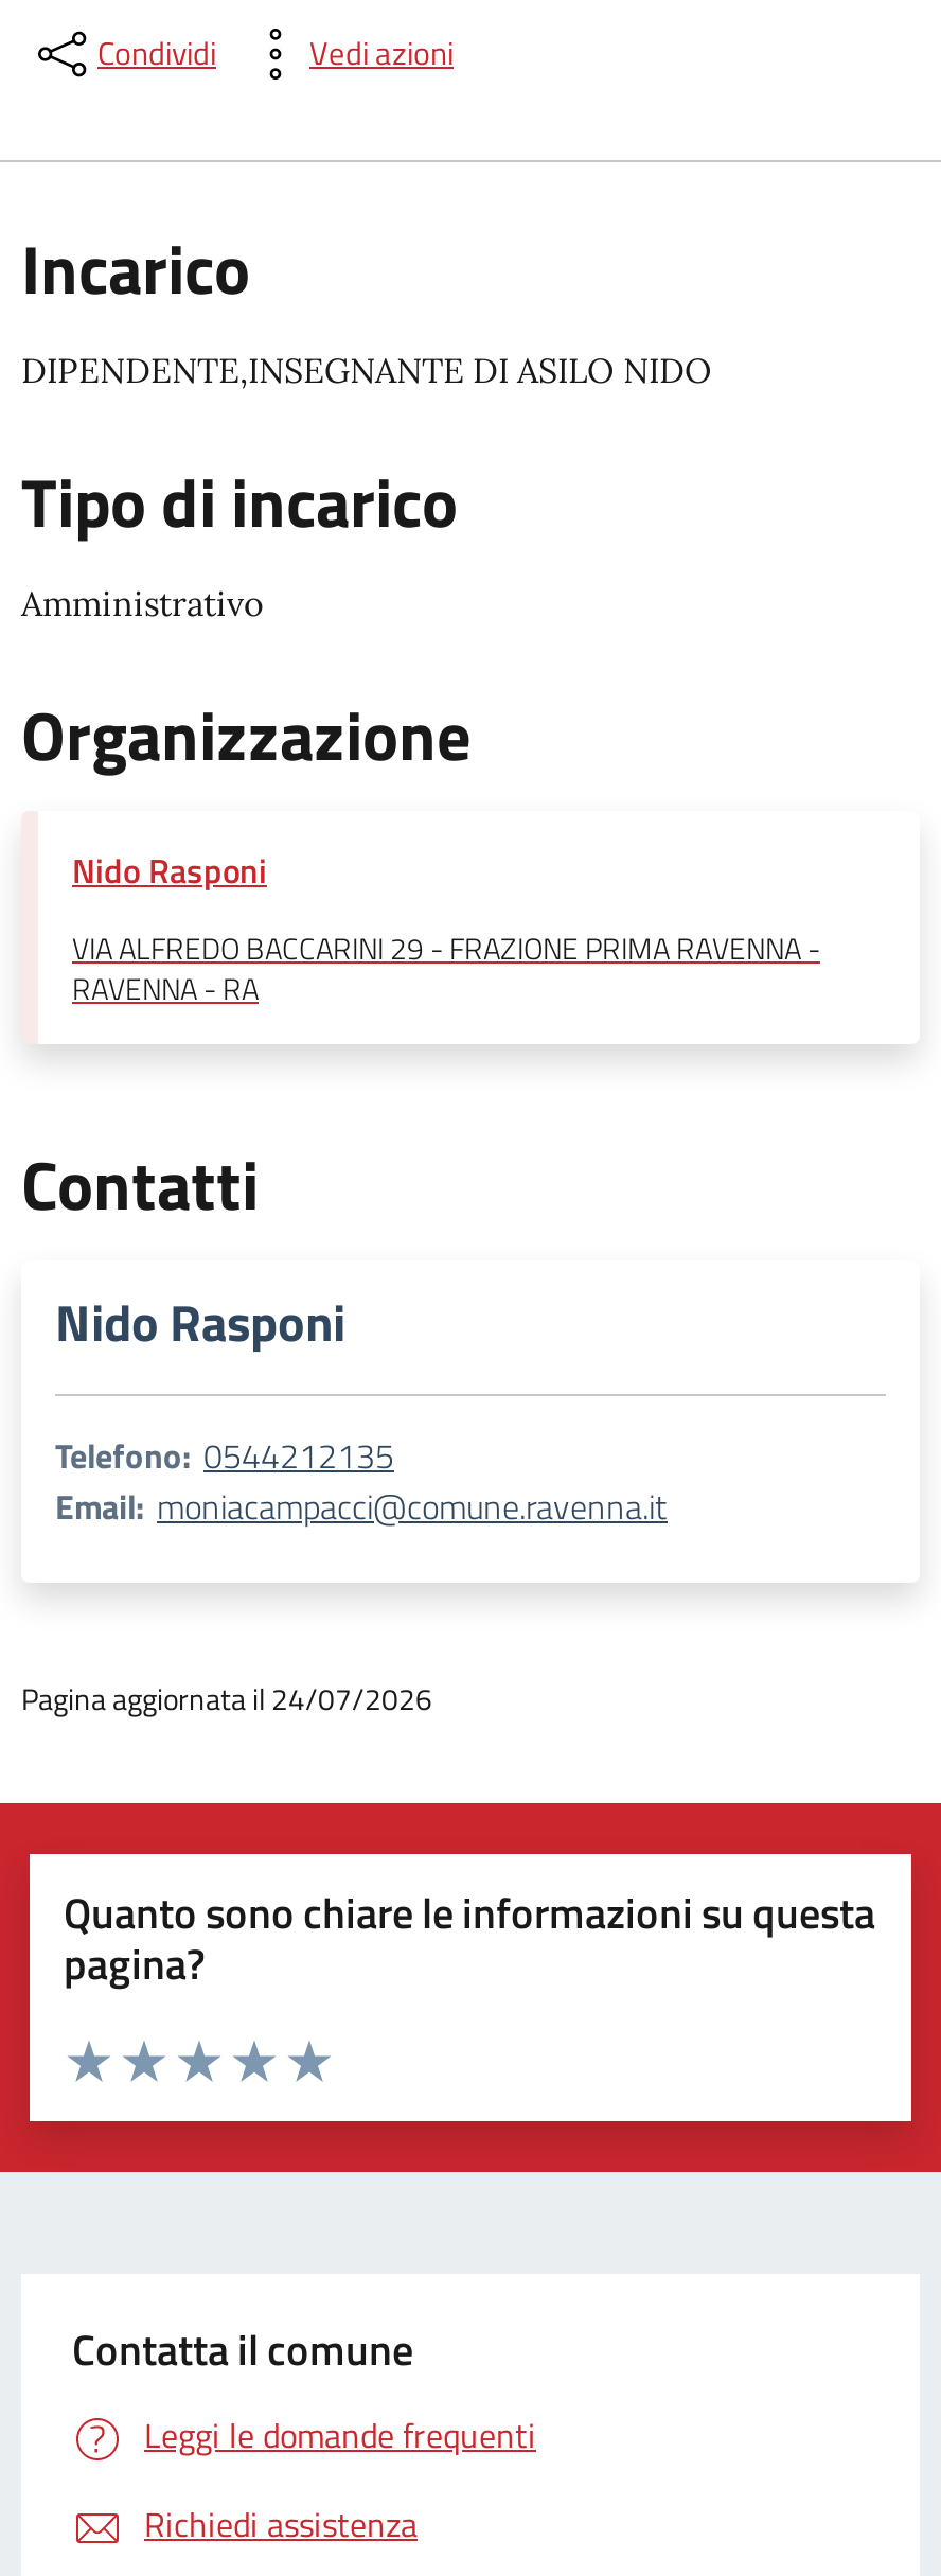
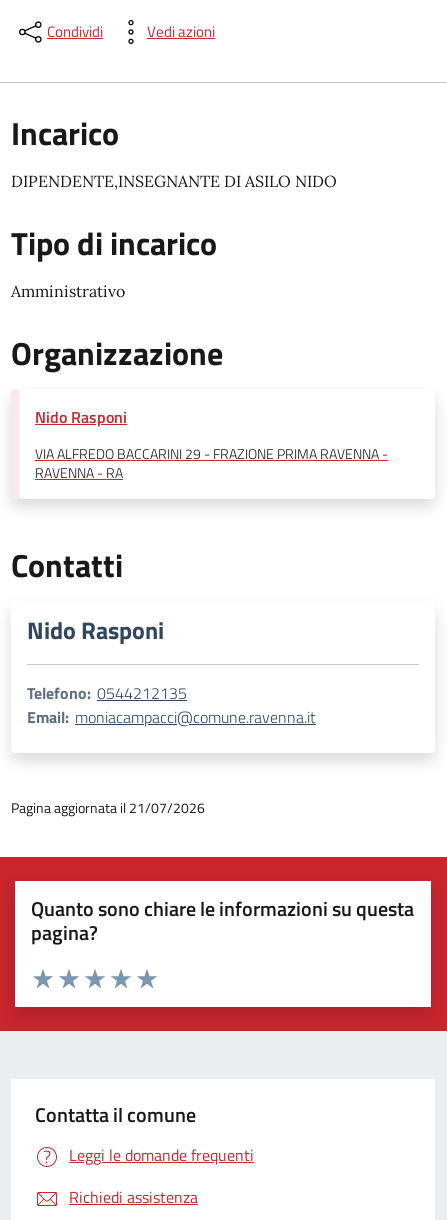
- Pagina aggiornata il 24/07/2026
+ Pagina aggiornata il 21/07/2026
